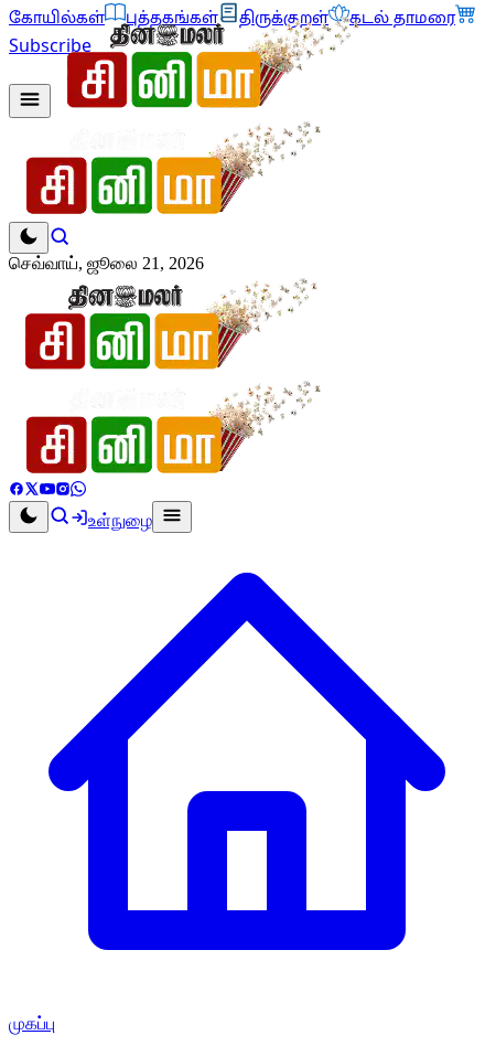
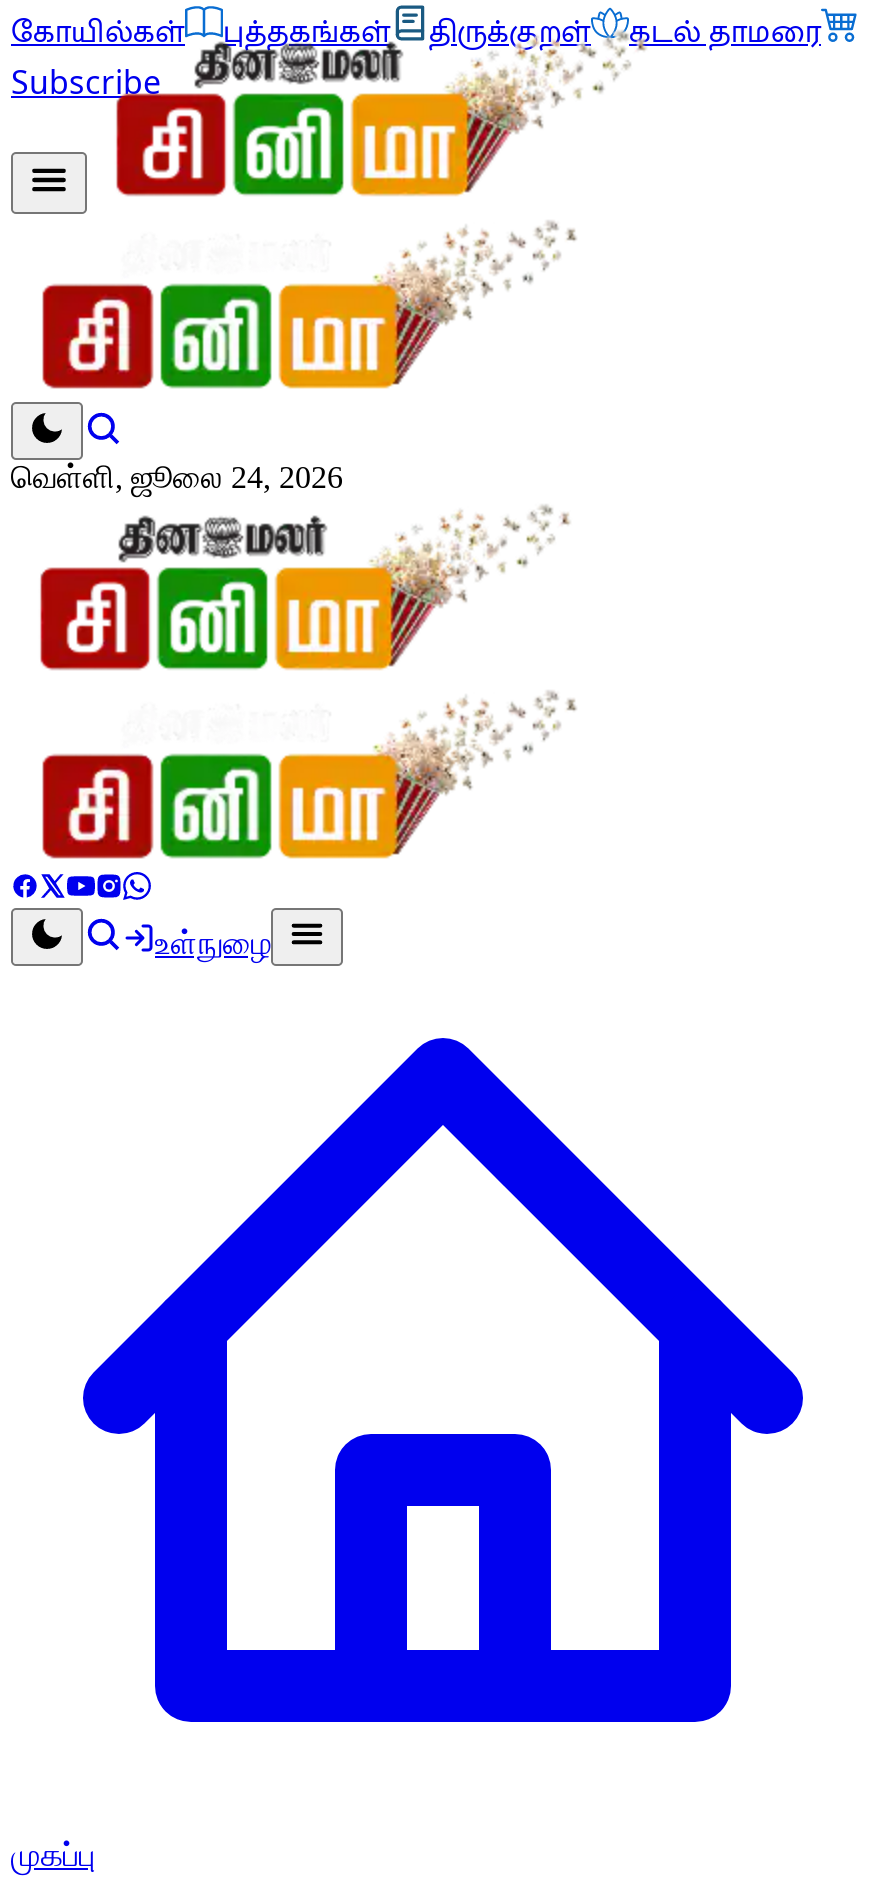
- செவ்வாய், ஜூலை 21, 2026
+ வெள்ளி, ஜூலை 24, 2026
